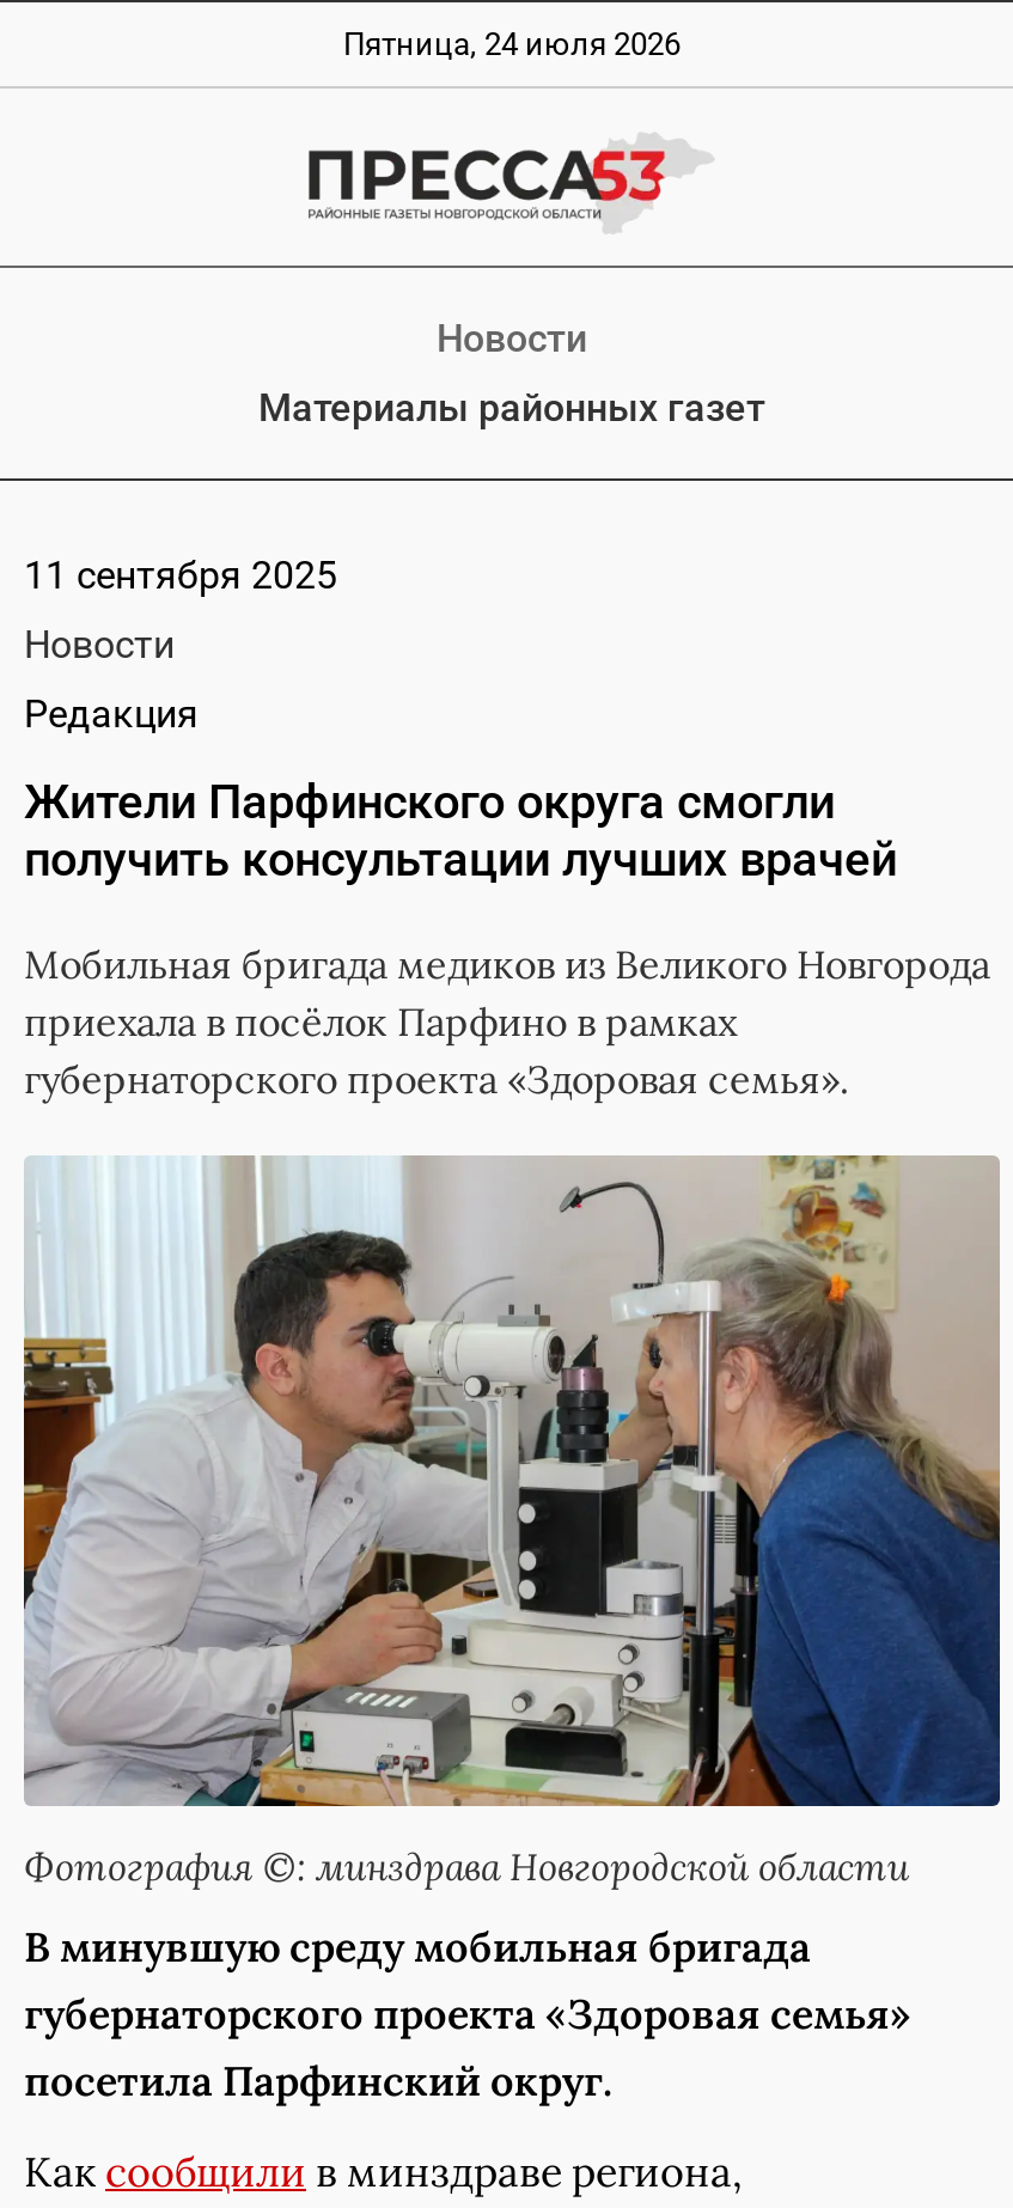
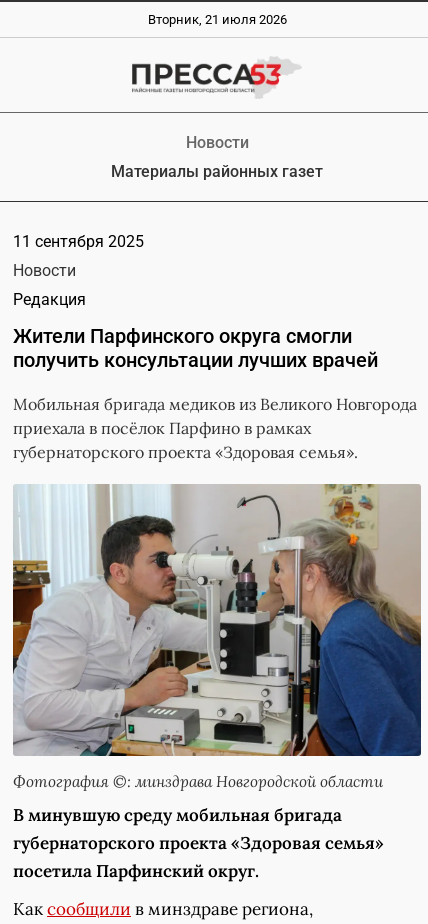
- Пятница, 24 июля 2026
+ Вторник, 21 июля 2026
